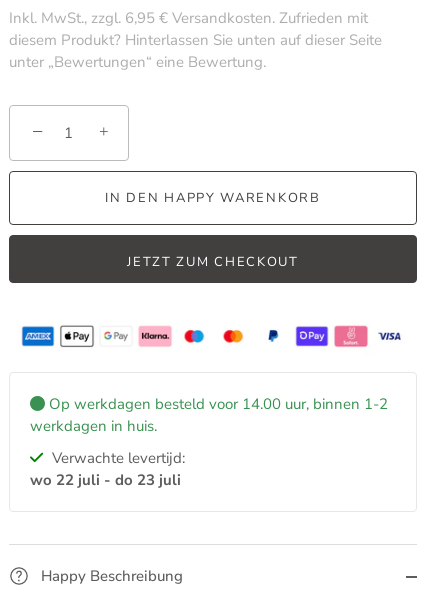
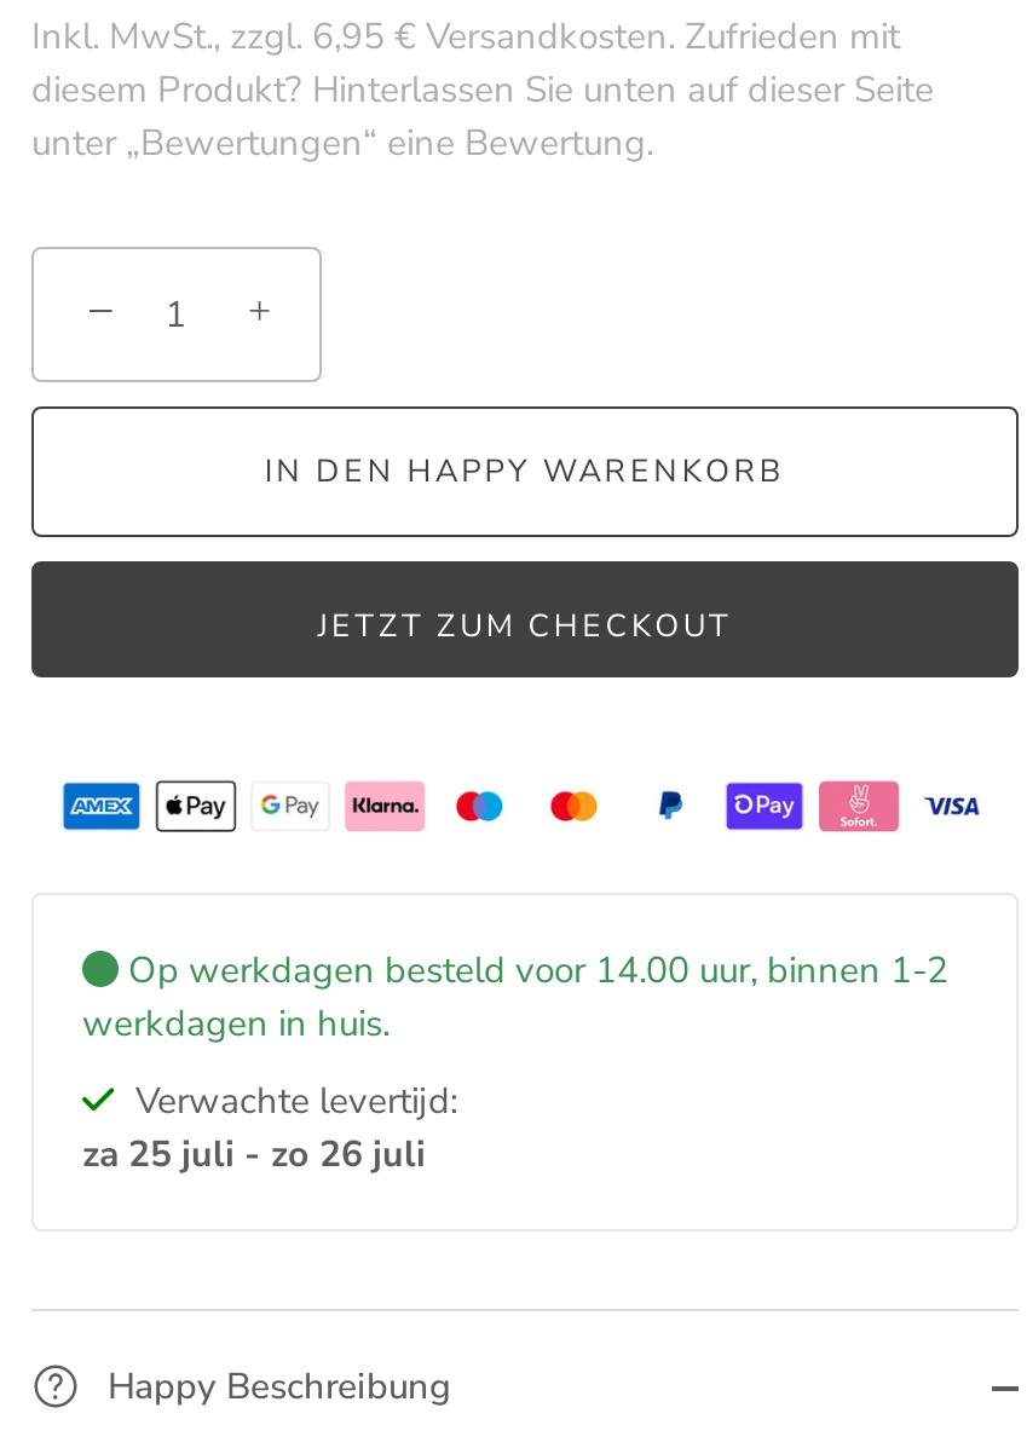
- wo 22 juli - do 23 juli
+ za 25 juli - zo 26 juli
